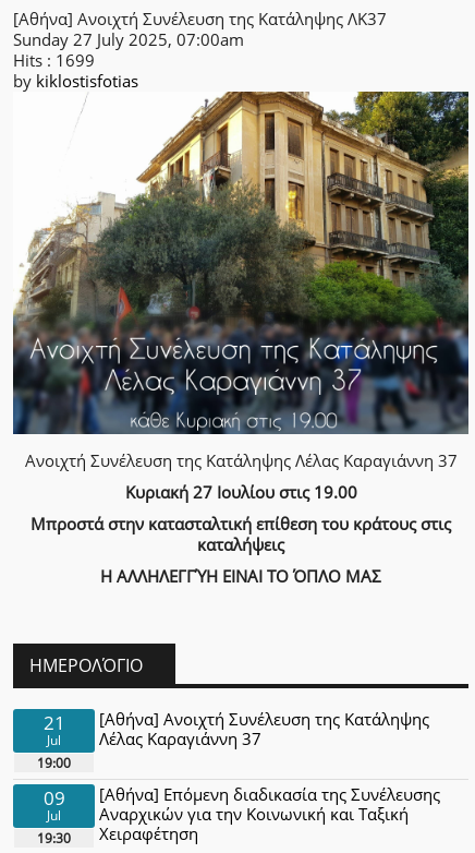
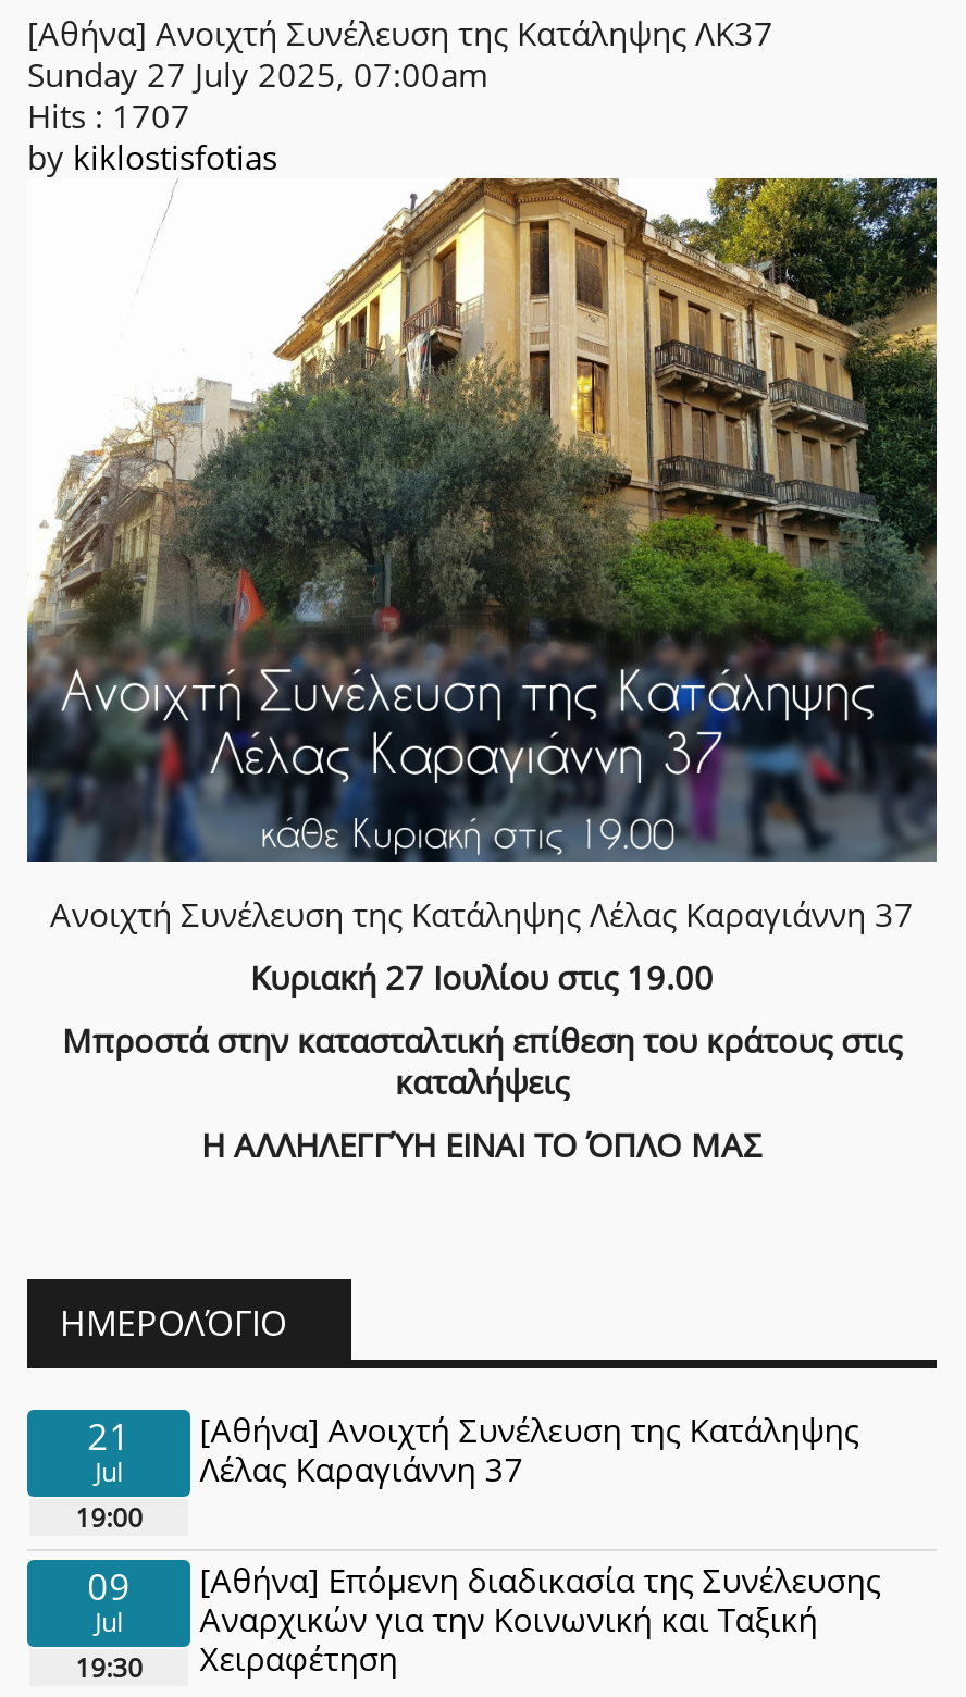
- Hits: 1699
+ Hits: 1707
